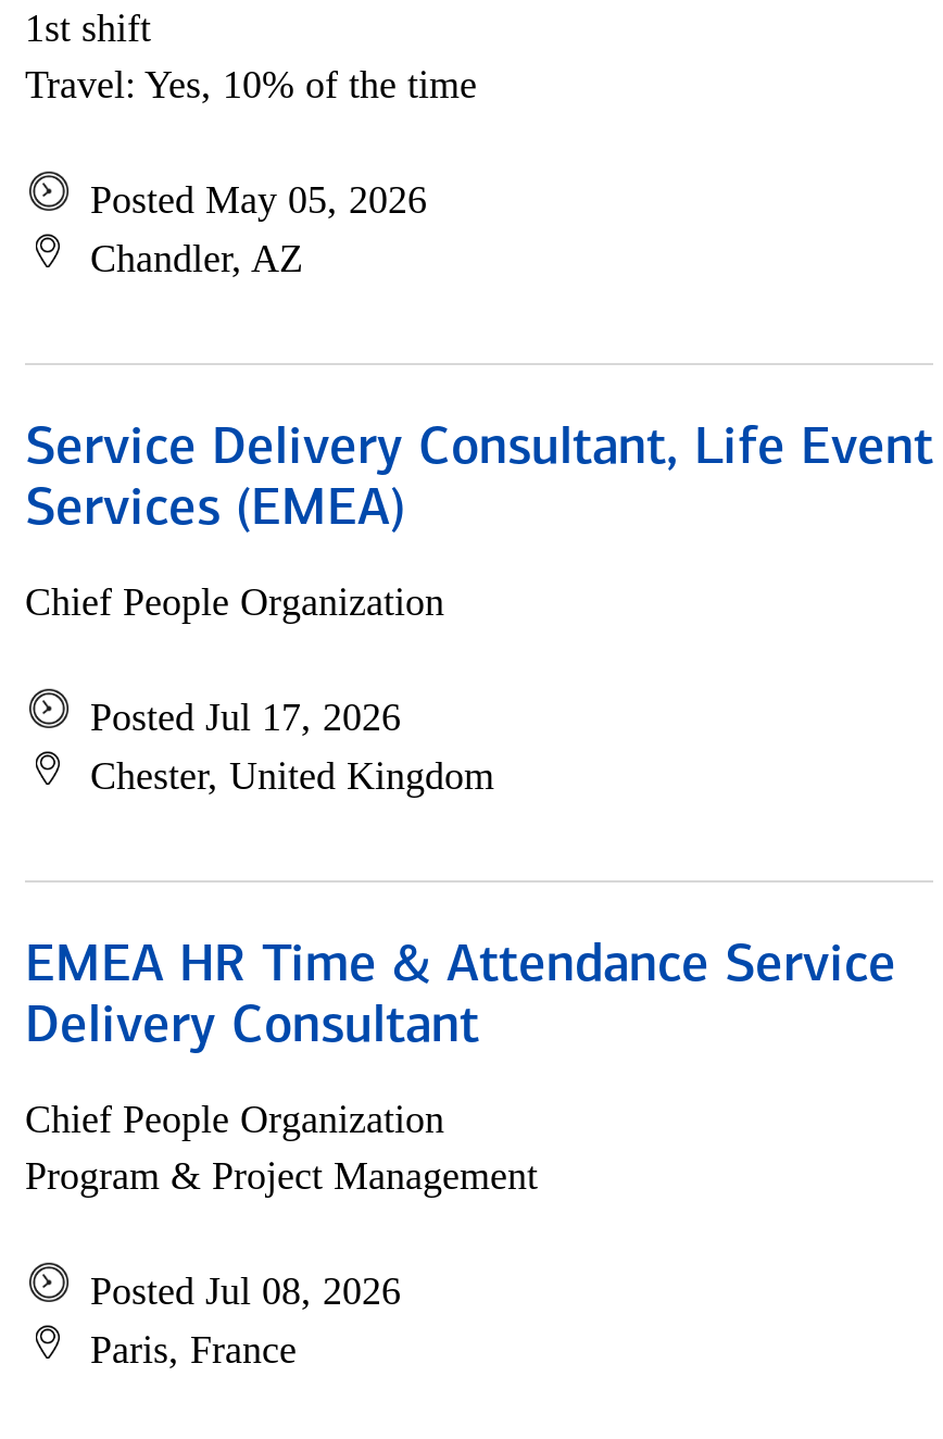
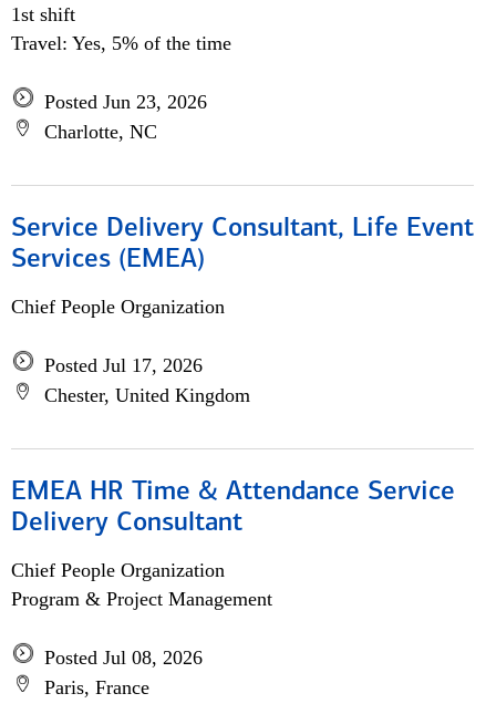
- Travel: Yes, 10% of the time
+ Travel: Yes, 5% of the time

- Posted May 05, 2026
- Chandler, AZ
+ Posted Jun 23, 2026
+ Charlotte, NC
